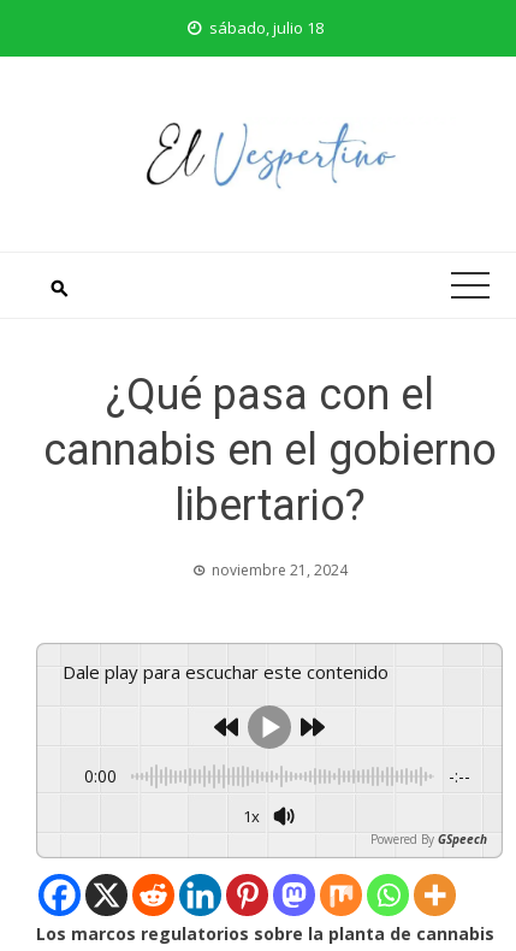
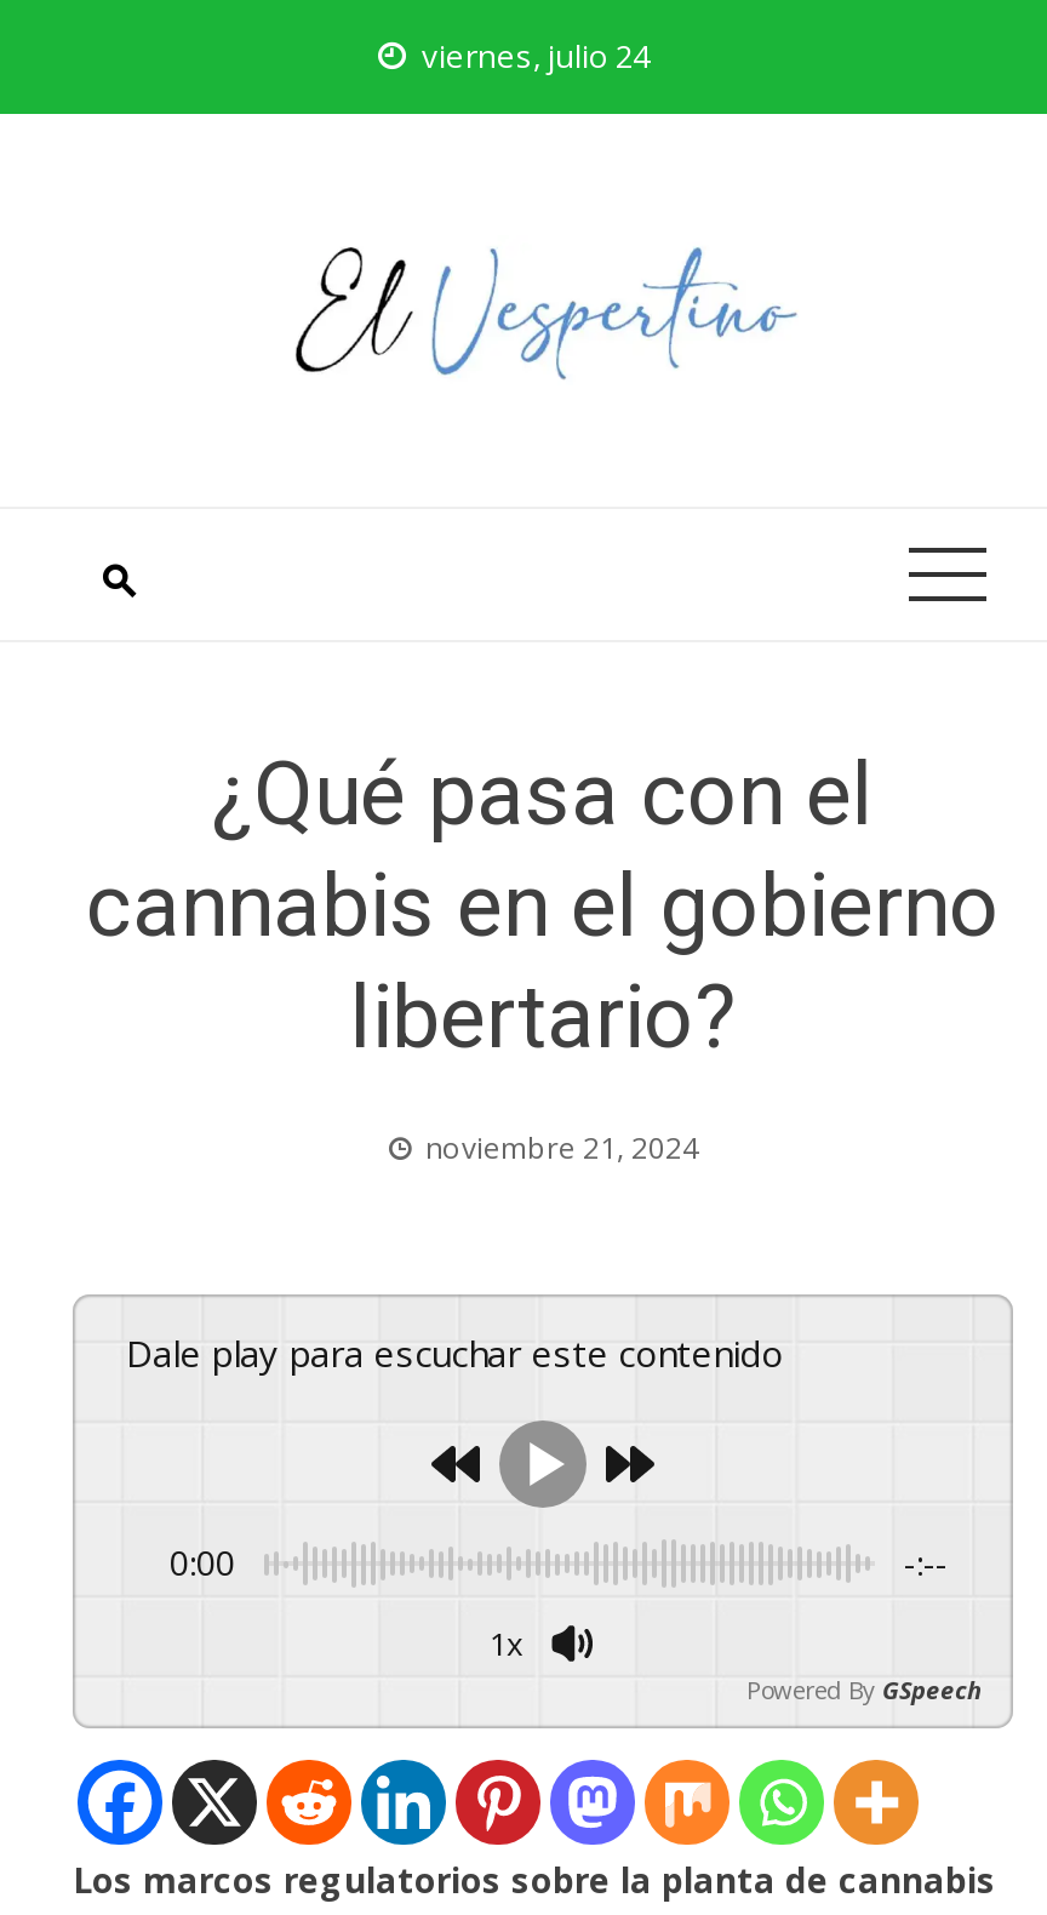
- sábado, julio 18
+ viernes, julio 24
